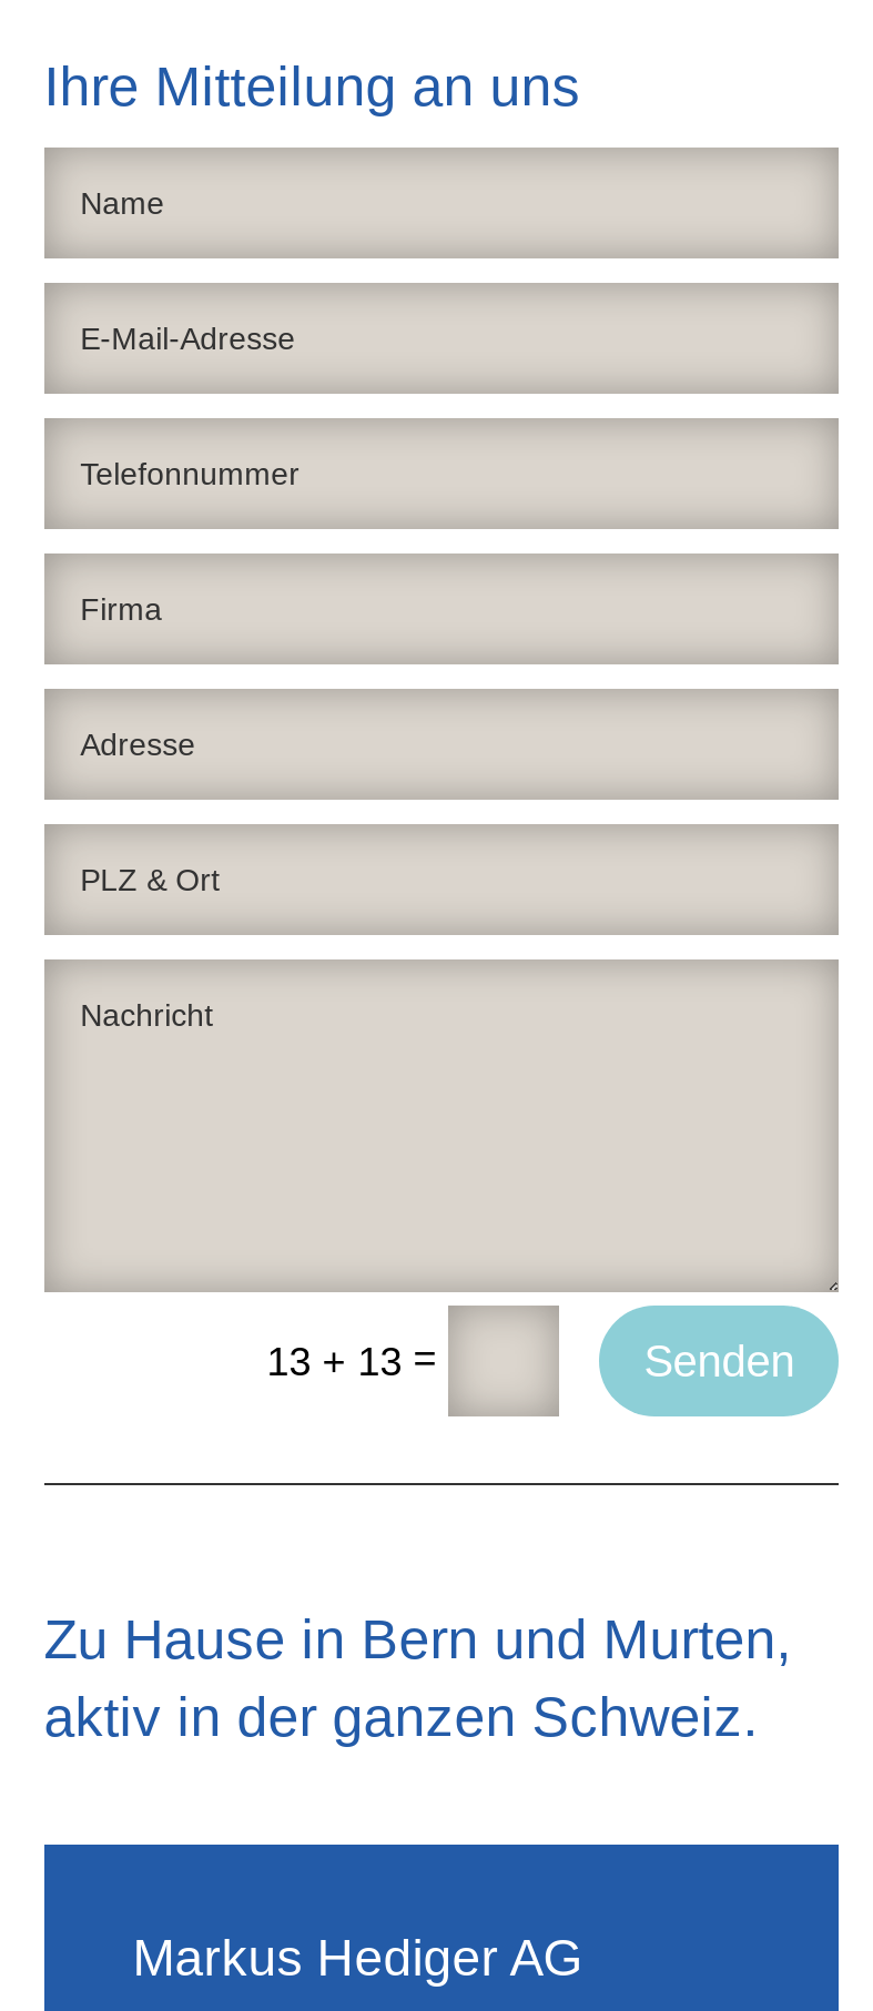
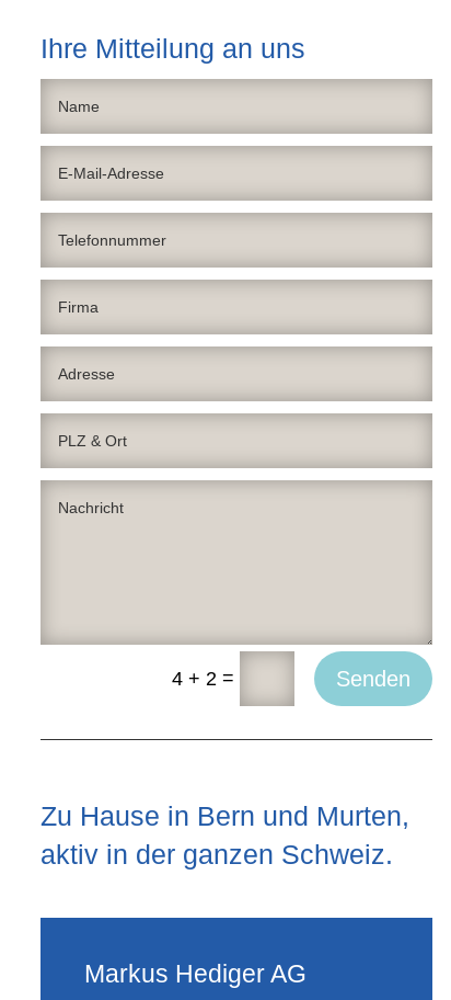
- 13 + 13 =
+ 4 + 2 =
